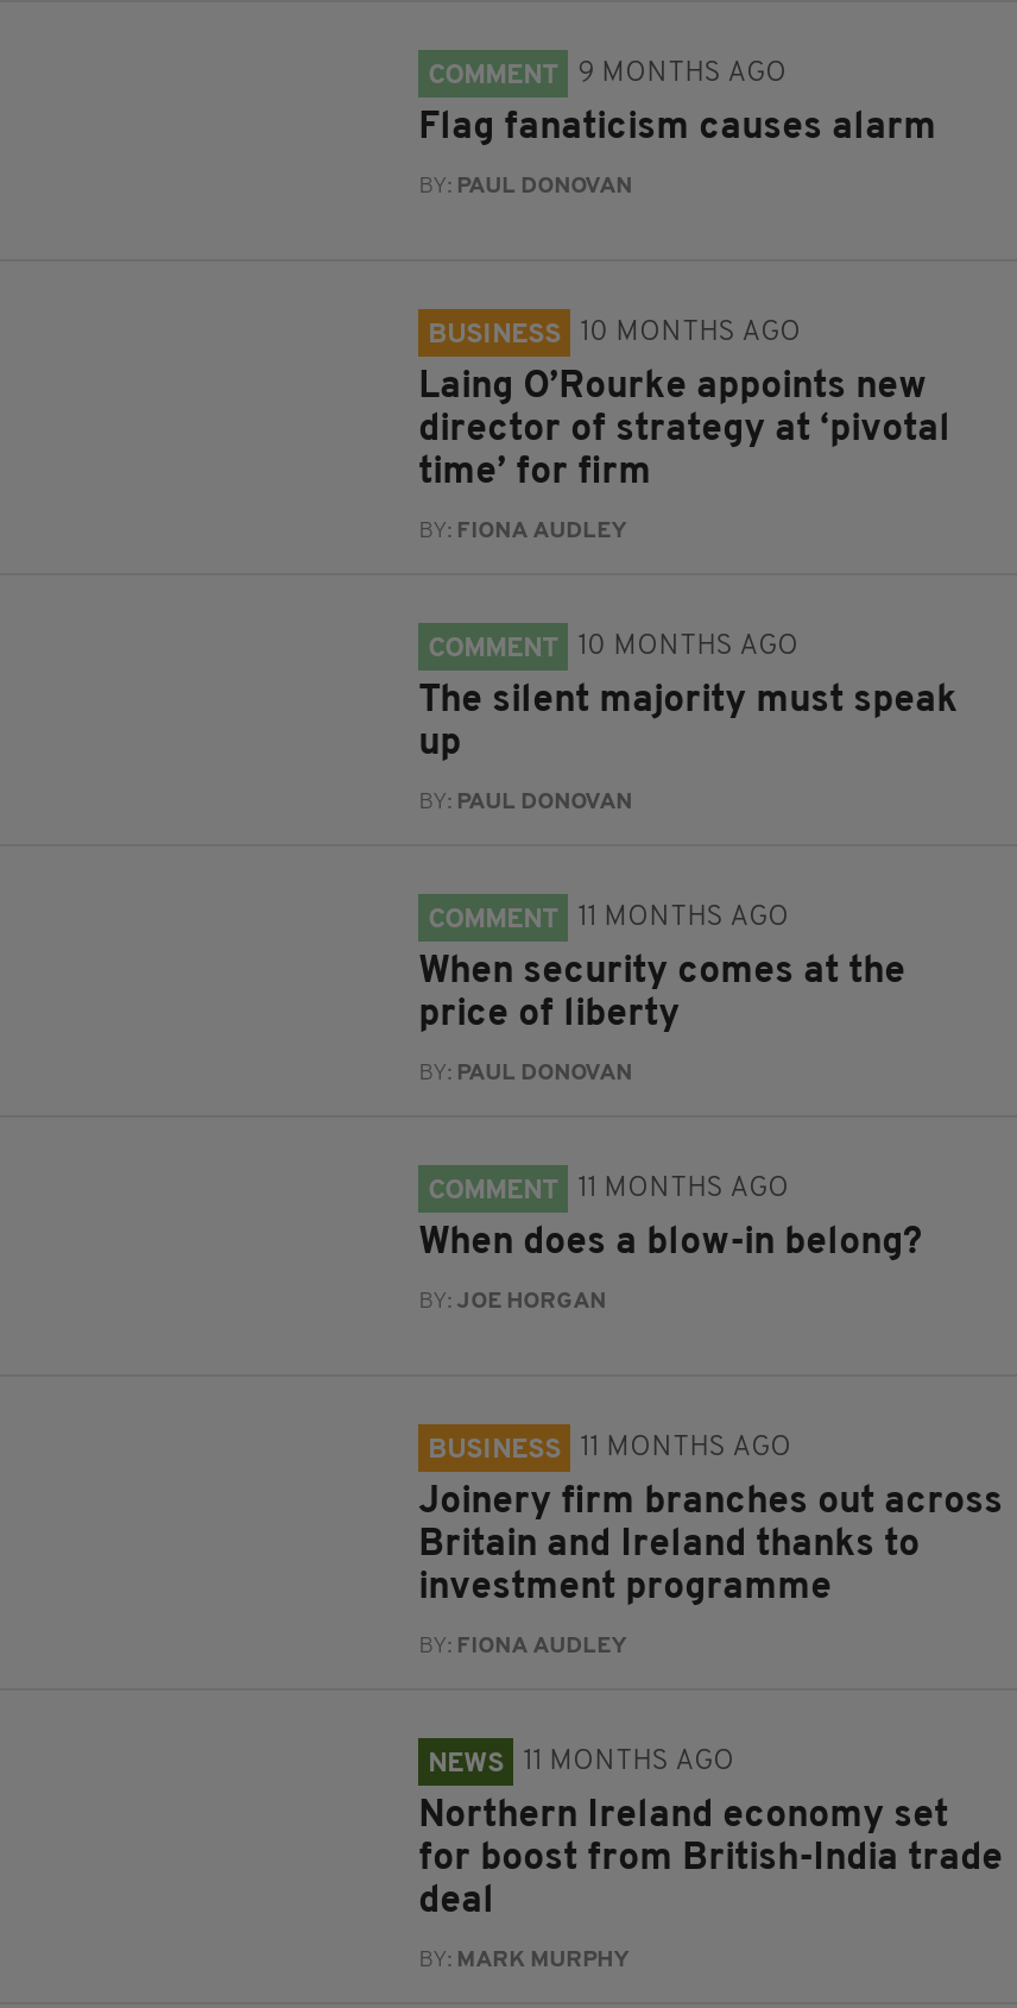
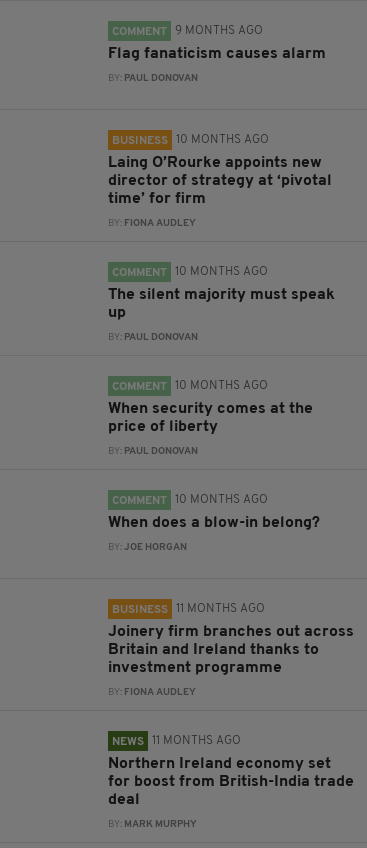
- 11 MONTHS AGO
+ 10 MONTHS AGO

- 11 MONTHS AGO
+ 10 MONTHS AGO
